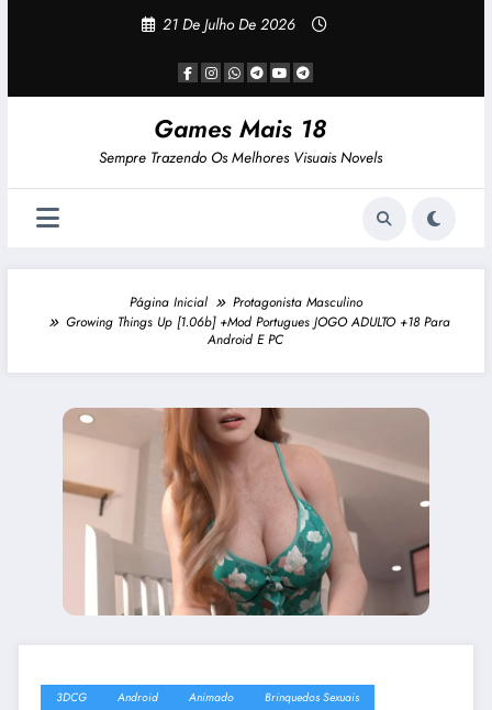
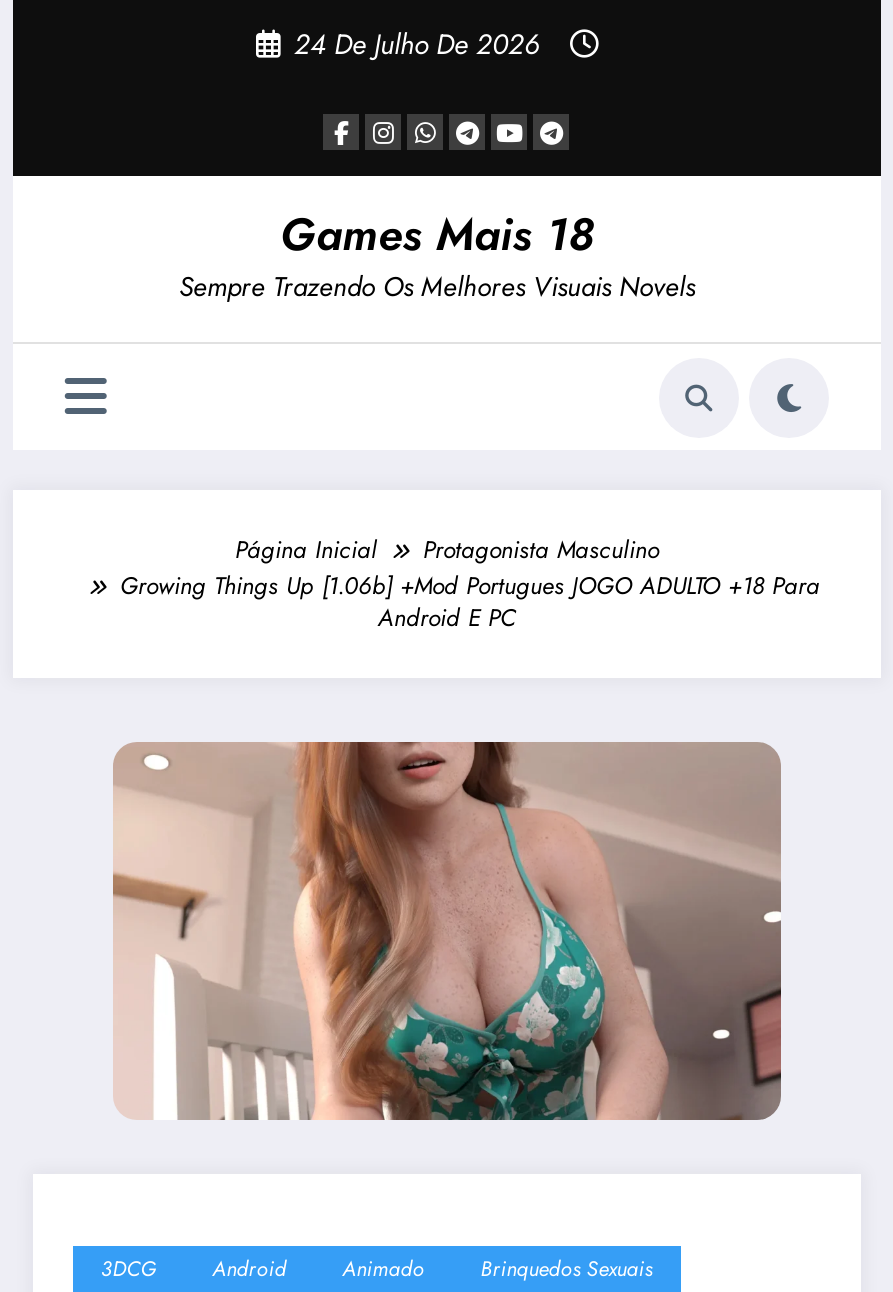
- 21 De Julho De 2026
+ 24 De Julho De 2026
